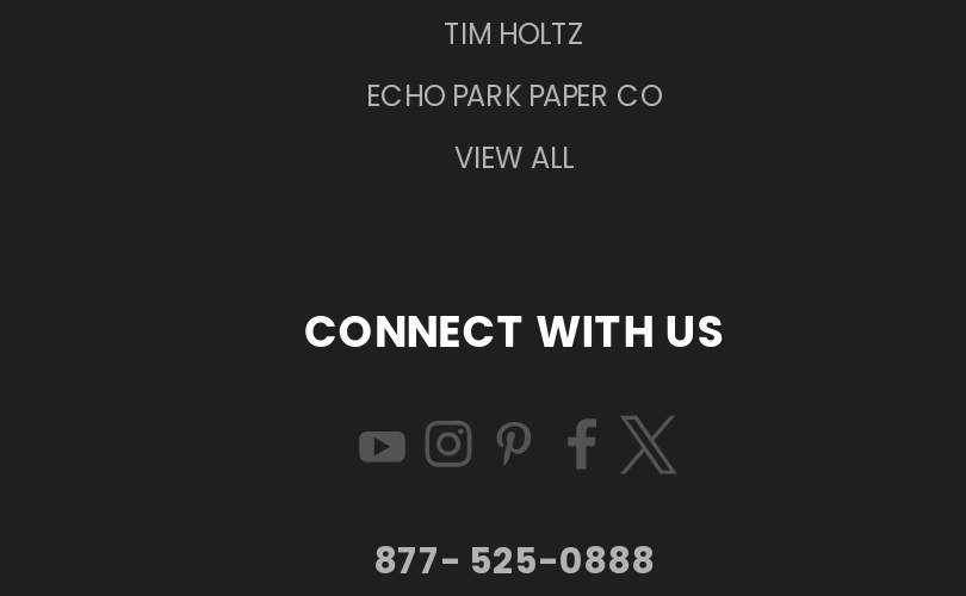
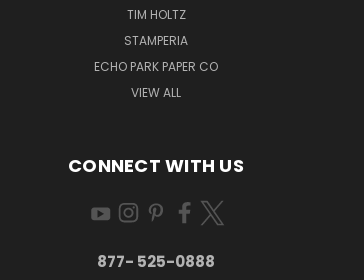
+ STAMPERIA
